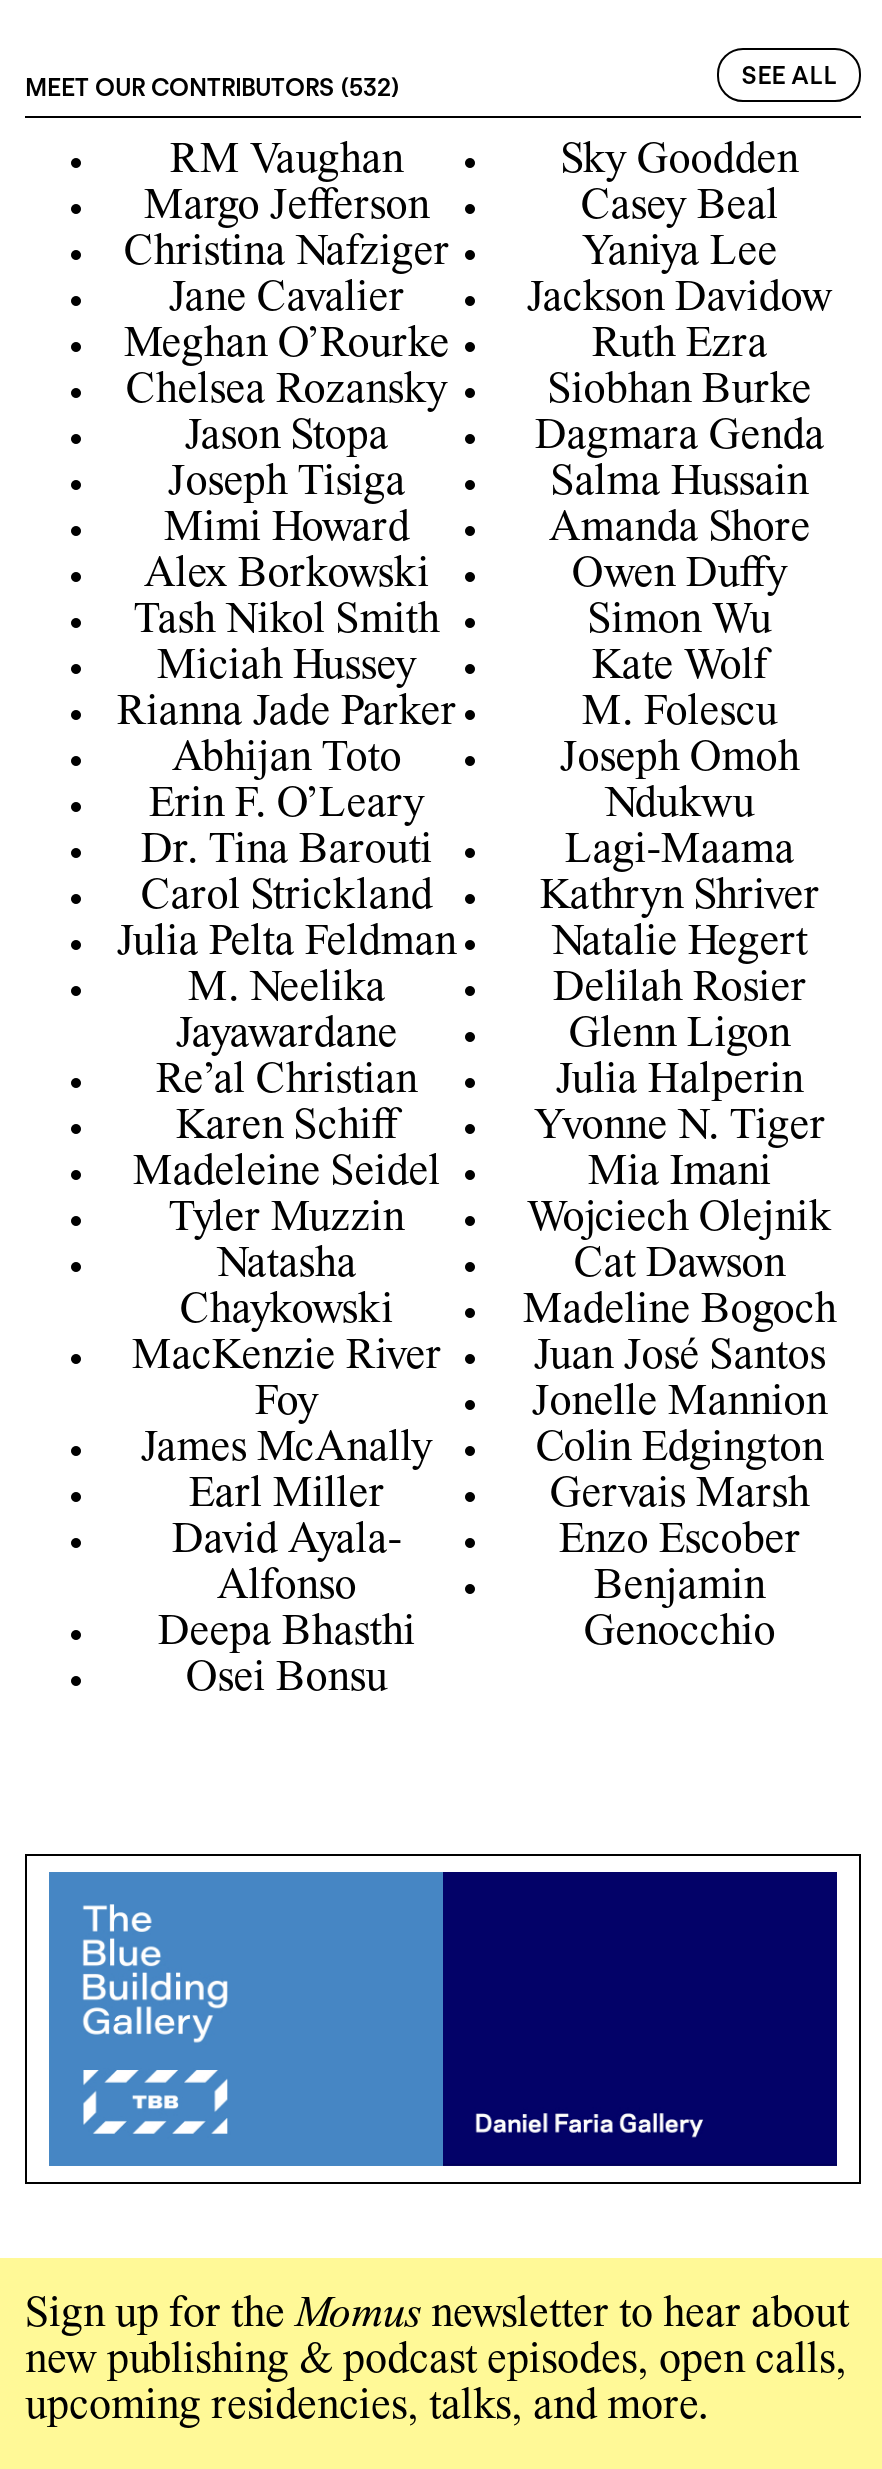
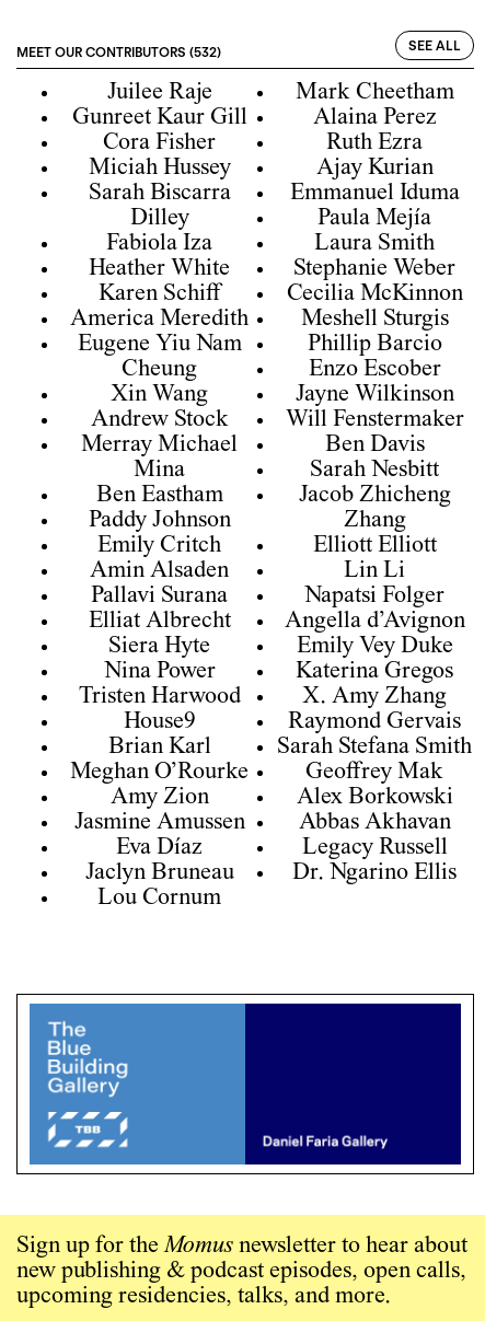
- RM Vaughan
- Margo Jefferson
- Christina Nafziger
- Jane Cavalier
- Chelsea Rozansky
- Jason Stopa
- Joseph Tisiga
- Mimi Howard
- Tash Nikol Smith
+ Juilee Raje
+ Gunreet Kaur Gill
+ Cora Fisher

- Sky Goodden
- Casey Beal
- Yaniya Lee
- Jackson Davidow
+ Mark Cheetham
+ Alaina Perez

moved down: Meghan O’Rourke

moved up: Ruth Ezra

- Siobhan Burke
- Dagmara Genda
- Salma Hussain
- Amanda Shore
- Owen Duffy
- Simon Wu
- Kate Wolf
- M. Folescu
- Joseph Omoh
- Ndukwu
- Lagi-Maama
- Kathryn Shriver
- Natalie Hegert
- Delilah Rosier
- Glenn Ligon
- Julia Halperin
- Yvonne N. Tiger
- Mia Imani
- Wojciech Olejnik
- Cat Dawson
- Madeline Bogoch
- Juan José Santos
- Jonelle Mannion
- Colin Edgington
- Gervais Marsh
+ Ajay Kurian
+ Emmanuel Iduma
+ Paula Mejía
+ Laura Smith
+ Stephanie Weber
+ Cecilia McKinnon
+ Meshell Sturgis
+ Phillip Barcio

moved down: Alex Borkowski

moved up: Miciah Hussey

- Rianna Jade Parker
- Abhijan Toto
- Erin F. O’Leary
- Dr. Tina Barouti
- Carol Strickland
- Julia Pelta Feldman
- M. Neelika
- Jayawardane
- Re’al Christian
+ Sarah Biscarra
+ Dilley
+ Fabiola Iza
+ Heather White

moved up: Karen Schiff

- Madeleine Seidel
- Tyler Muzzin
- Natasha
- Chaykowski
- MacKenzie River
- Foy
- James McAnally
- Earl Miller
- David Ayala-
- Alfonso
- Deepa Bhasthi
- Osei Bonsu
+ America Meredith
+ Eugene Yiu Nam
+ Cheung
+ Xin Wang
+ Andrew Stock
+ Merray Michael
+ Mina
+ Ben Eastham
+ Paddy Johnson
+ Emily Critch
+ Amin Alsaden
+ Pallavi Surana
+ Elliat Albrecht
+ Siera Hyte
+ Nina Power
+ Tristen Harwood
+ House9
+ Brian Karl
+ Amy Zion
+ Jasmine Amussen
+ Eva Díaz
+ Jaclyn Bruneau
+ Lou Cornum

moved up: Enzo Escober

- Benjamin
- Genocchio
+ Jayne Wilkinson
+ Will Fenstermaker
+ Ben Davis
+ Sarah Nesbitt
+ Jacob Zhicheng
+ Zhang
+ Elliott Elliott
+ Lin Li
+ Napatsi Folger
+ Angella d’Avignon
+ Emily Vey Duke
+ Katerina Gregos
+ X. Amy Zhang
+ Raymond Gervais
+ Sarah Stefana Smith
+ Geoffrey Mak
+ Abbas Akhavan
+ Legacy Russell
+ Dr. Ngarino Ellis
